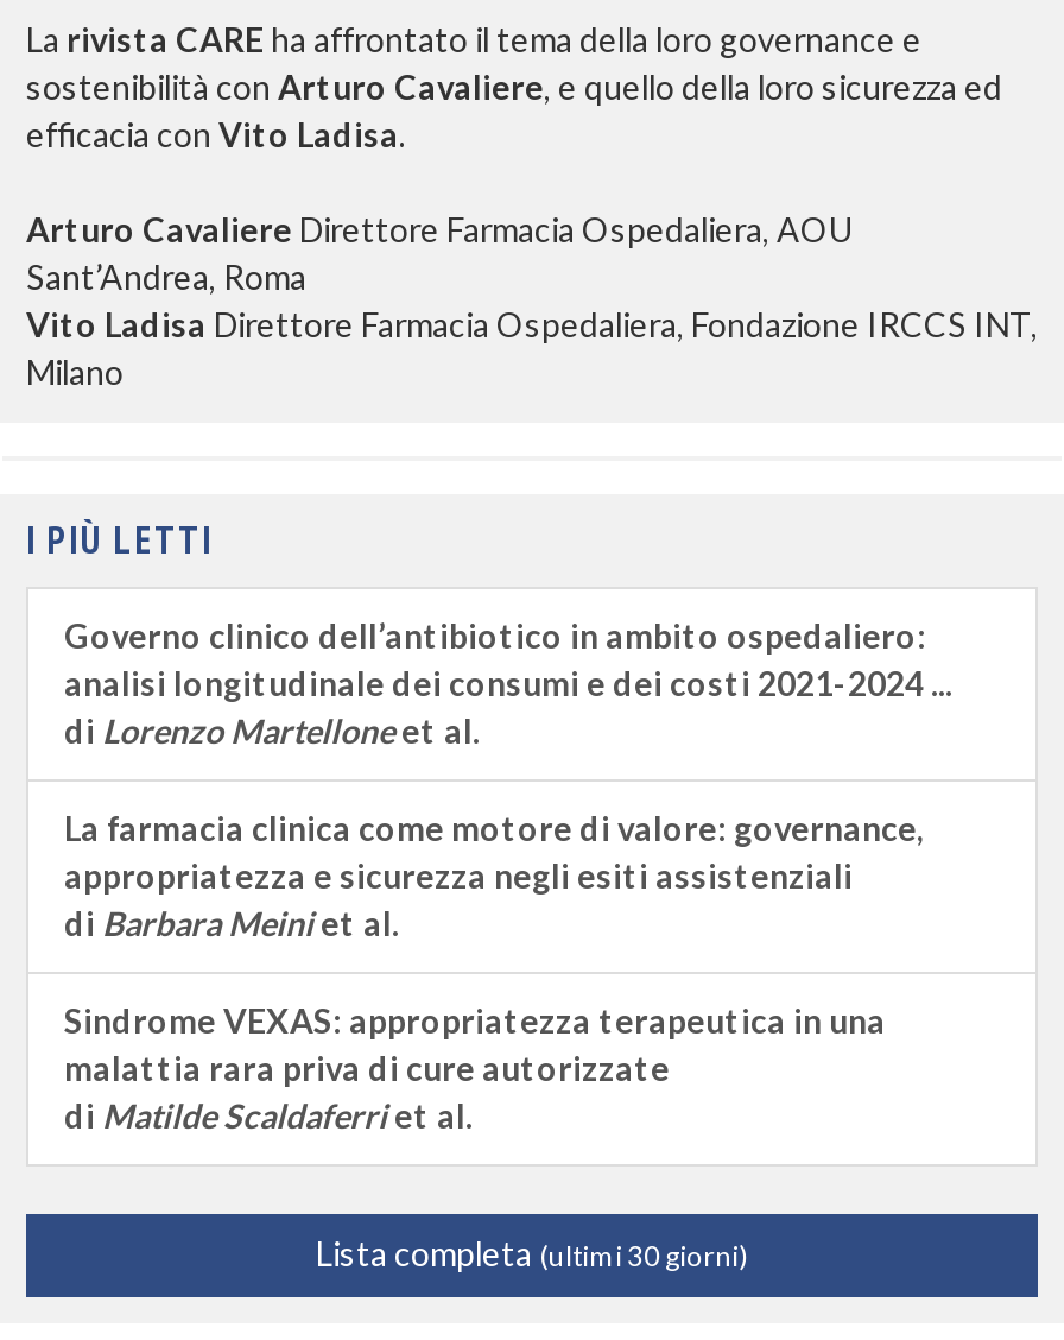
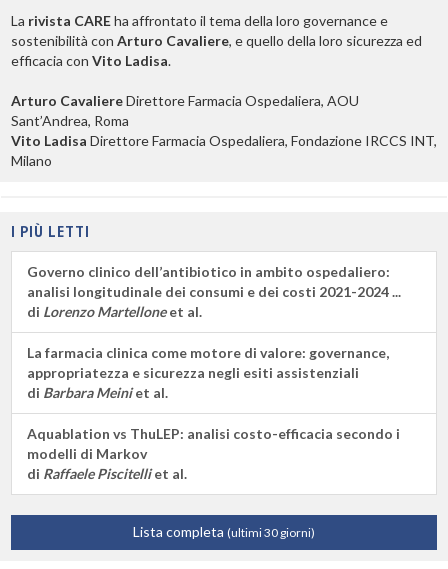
- Sindrome VEXAS: appropriatezza terapeutica in una
- malattia rara priva di cure autorizzate
- di Matilde Scaldaferriet al.
+ Aquablation vs ThuLEP: analisi costo-efficacia secondo i
+ modelli di Markov
+ di Raffaele Piscitelliet al.
